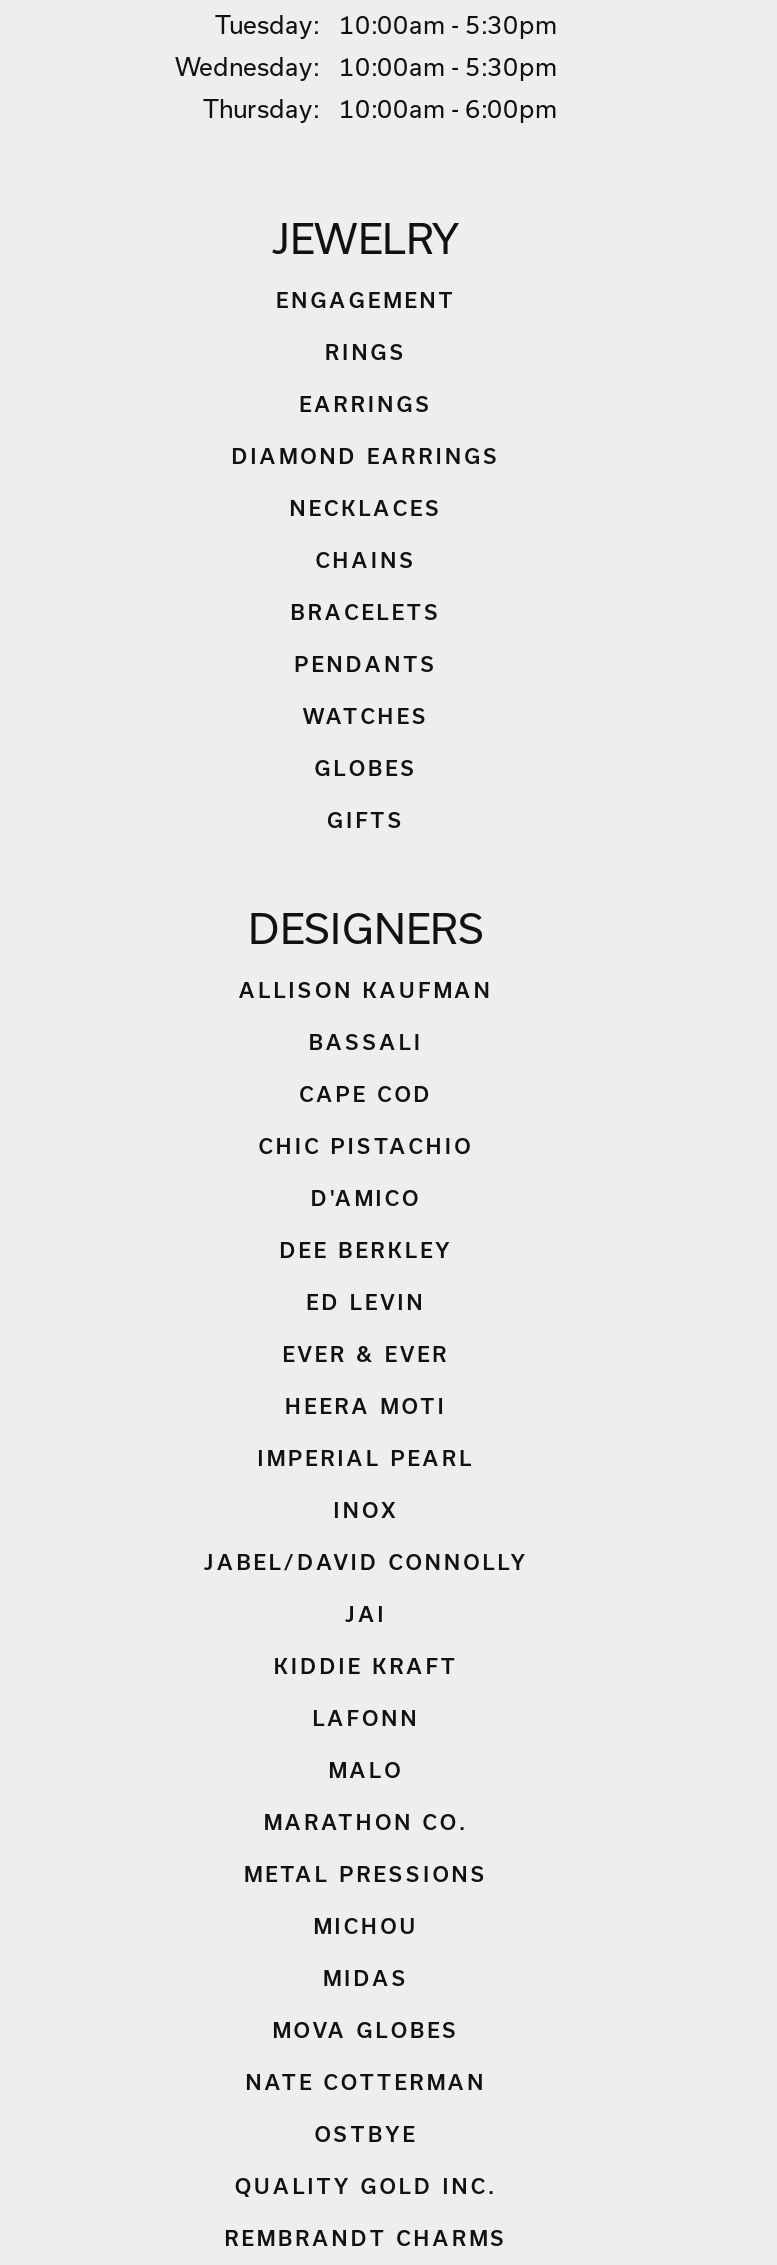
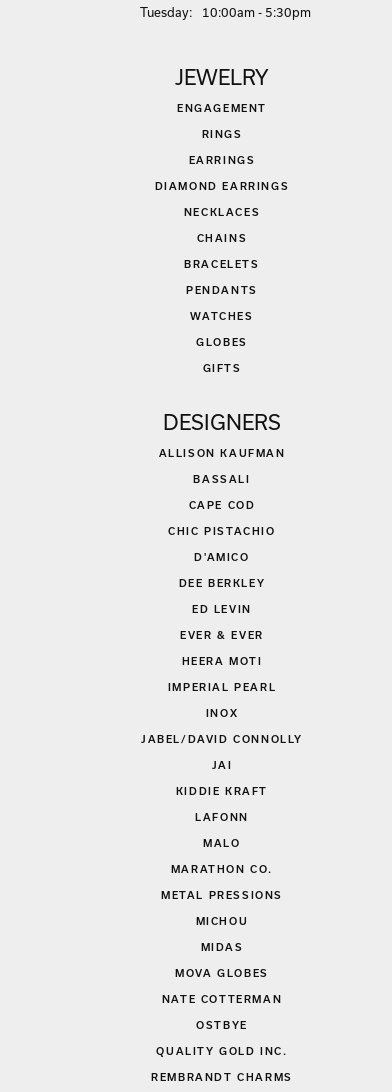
- Wednesday:
- 10:00am - 5:30pm
- Thu rsday:
- 10:00am - 6:00pm
